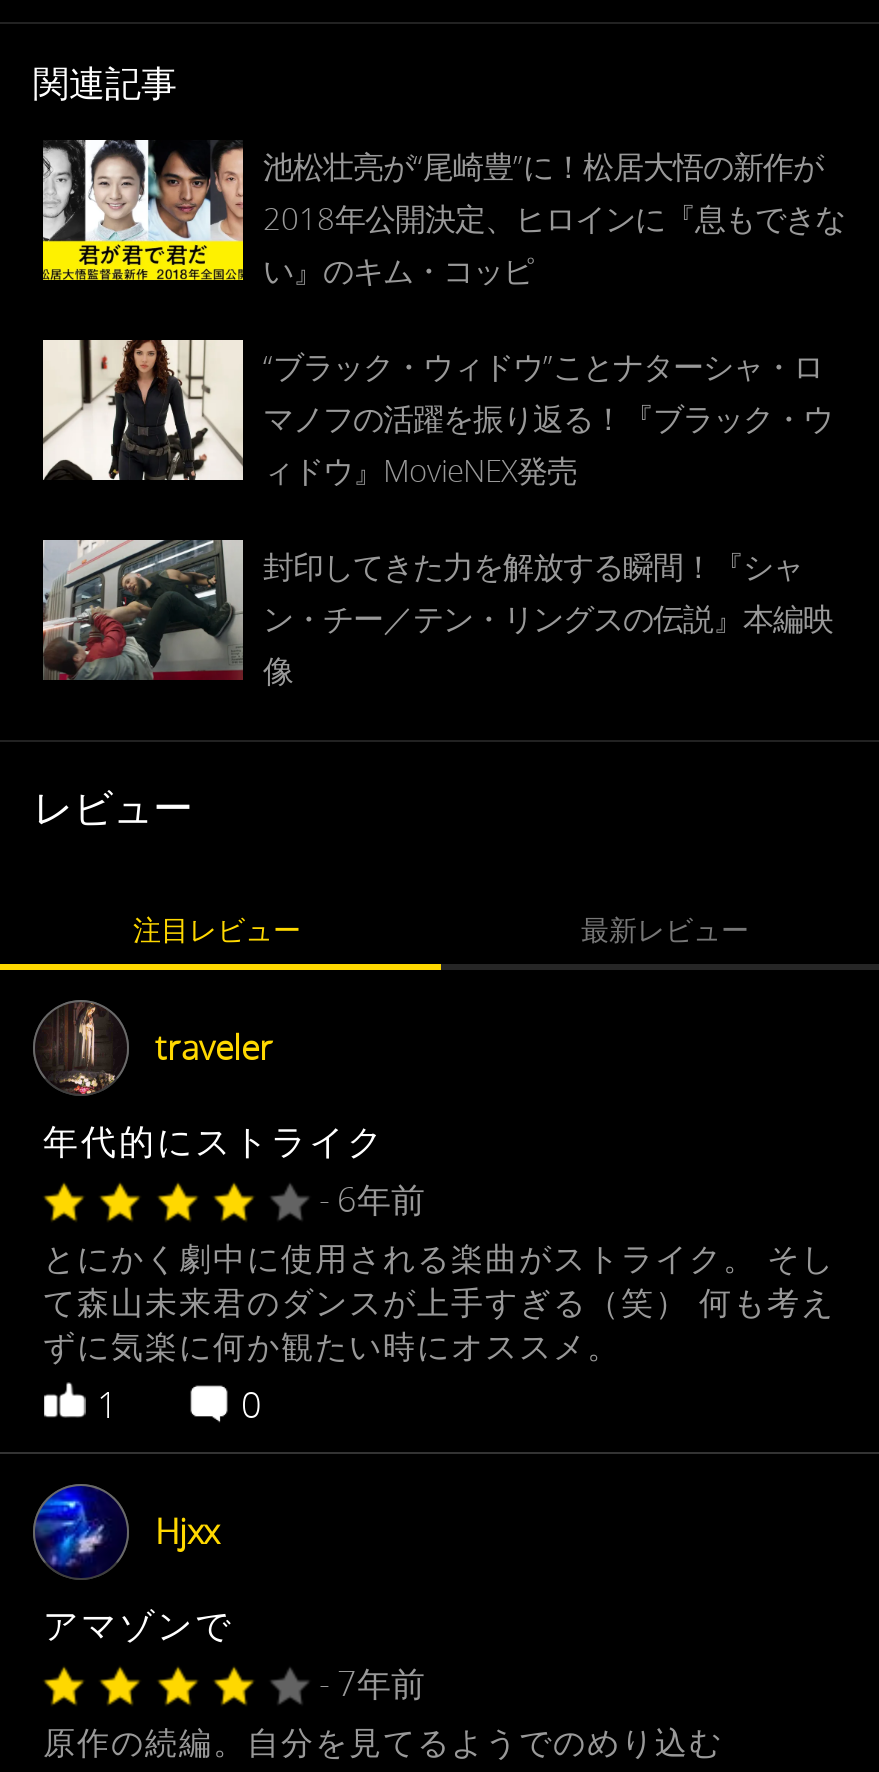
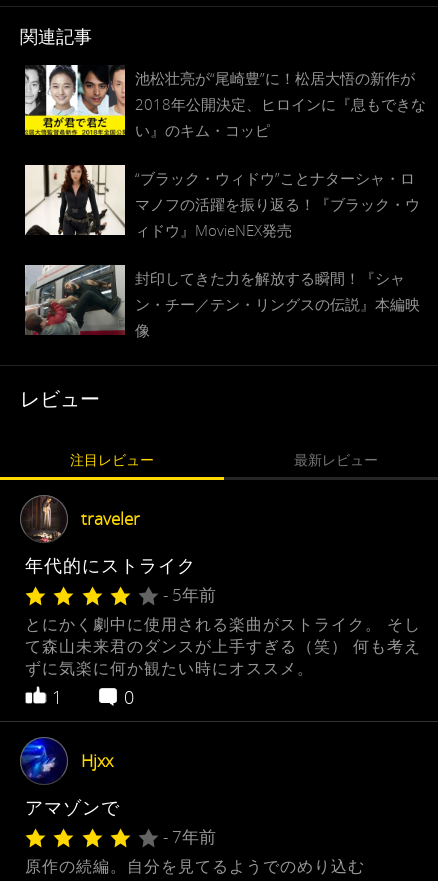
- - 6年前
+ - 5年前
